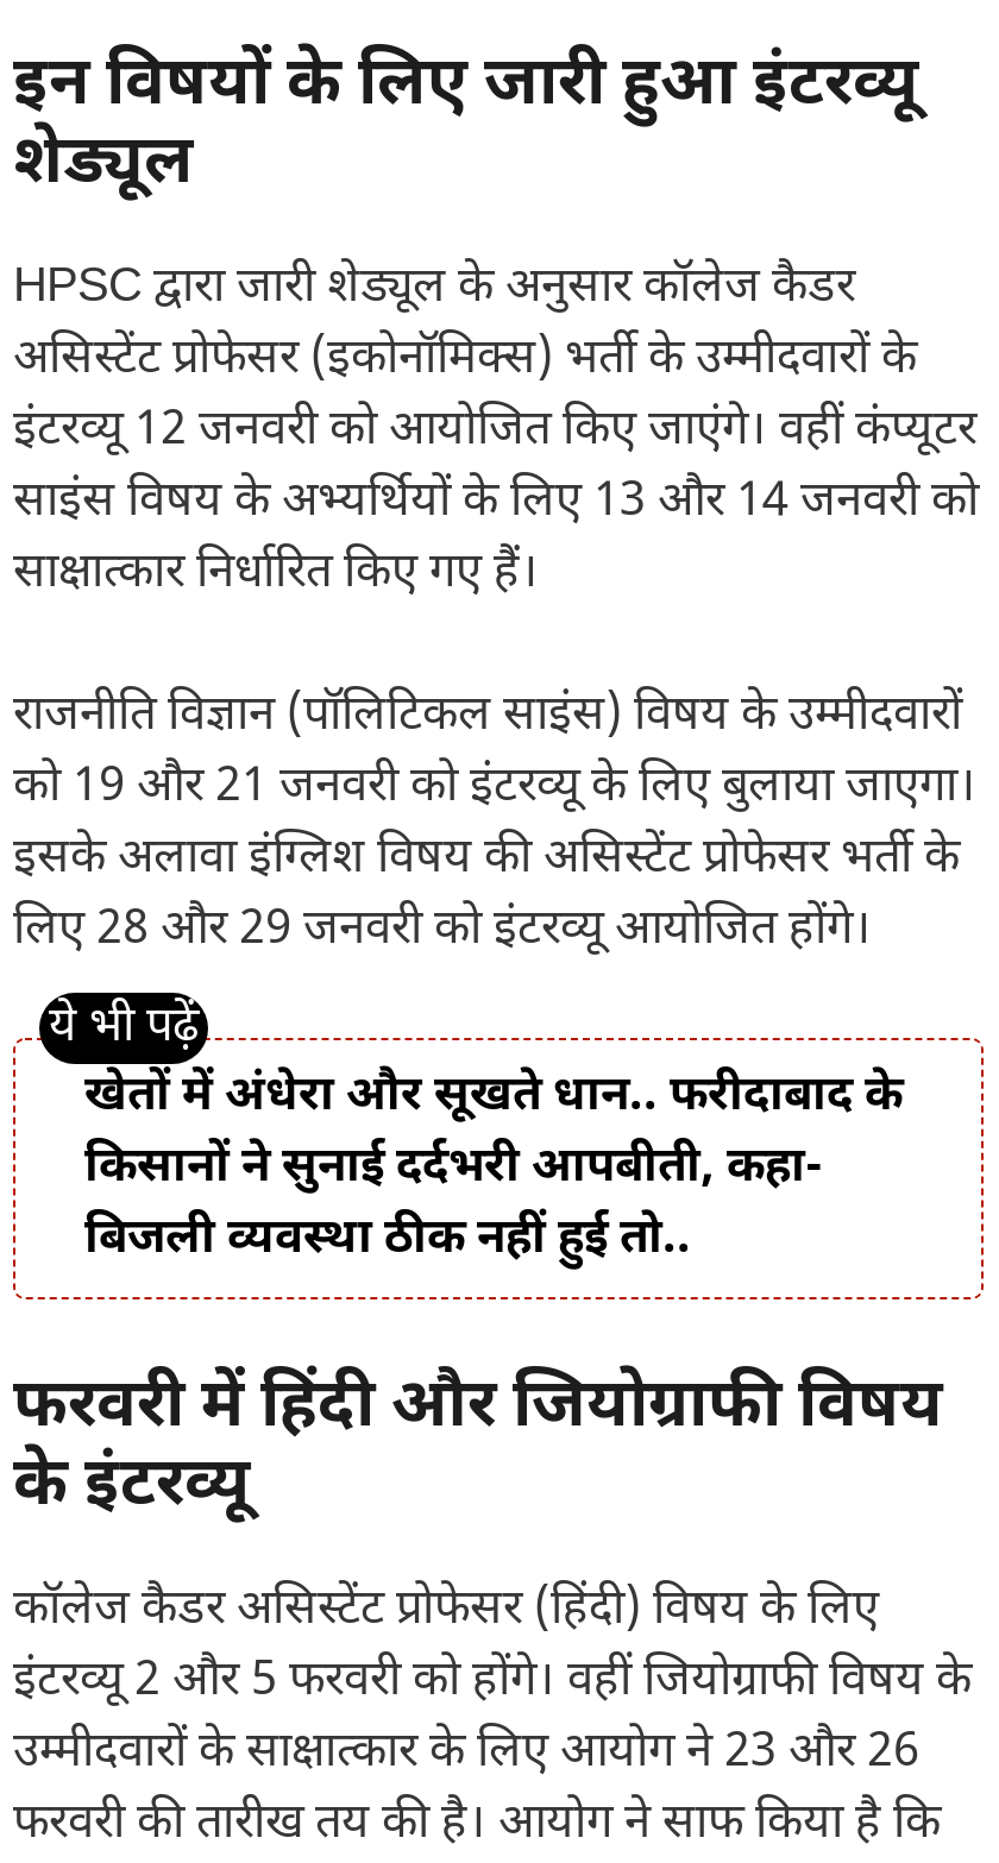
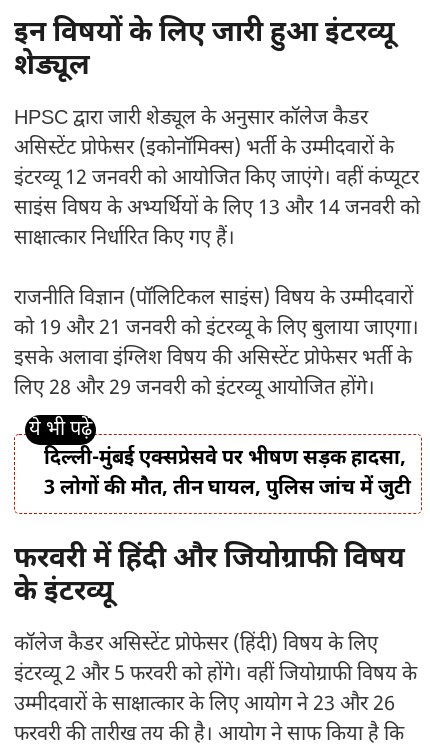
- खेतों में अंधेरा और सूखते धान.. फरीदाबाद के
- किसानों ने सुनाई दर्दभरी आपबीती, कहा-
- बिजली व्यवस्था ठीक नहीं हुई तो..
+ दिल्ली-मुंबई एक्सप्रेसवे पर भीषण सड़क हादसा,
+ 3 लोगों की मौत, तीन घायल, पुलिस जांच में जुटी
